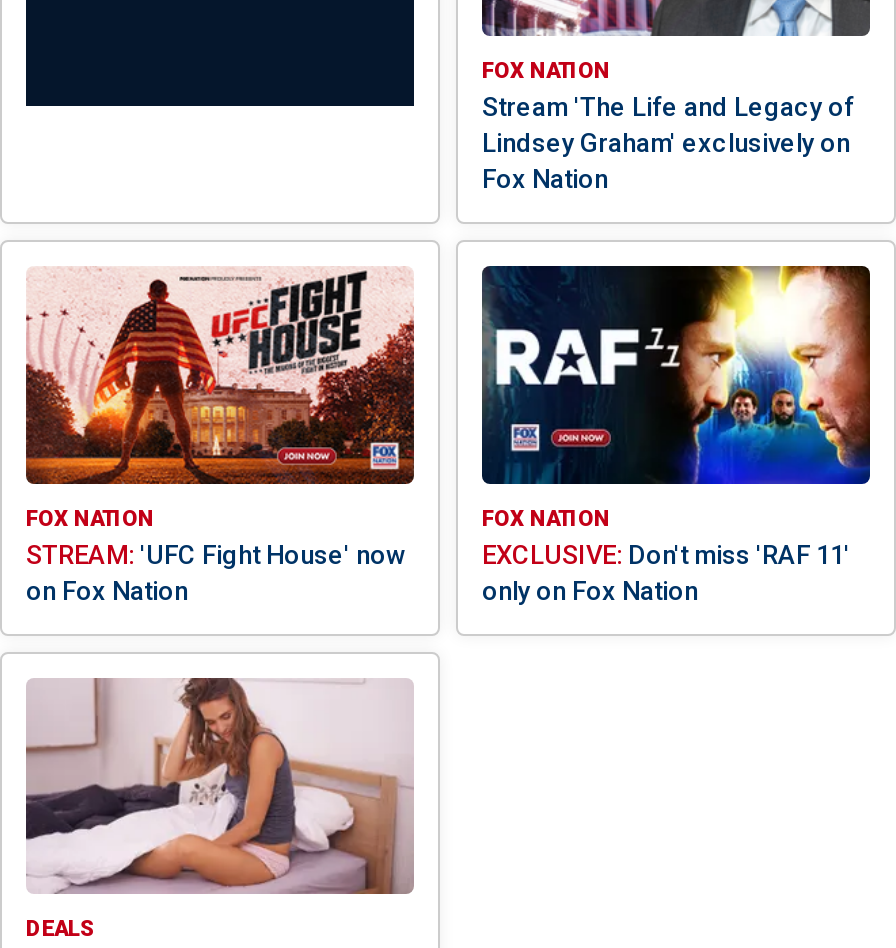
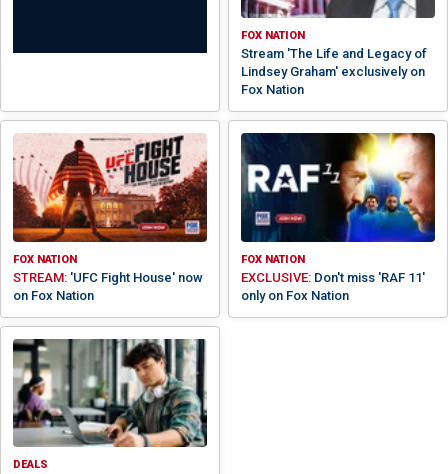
- [image]
+ [image]
